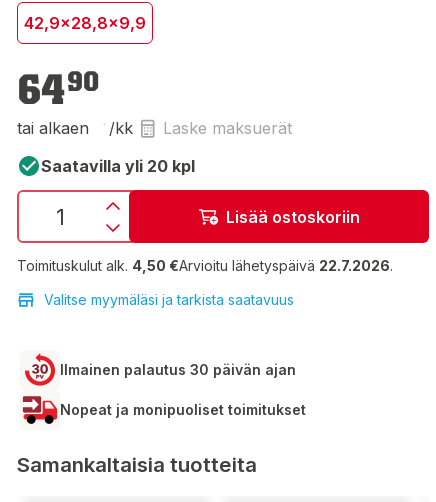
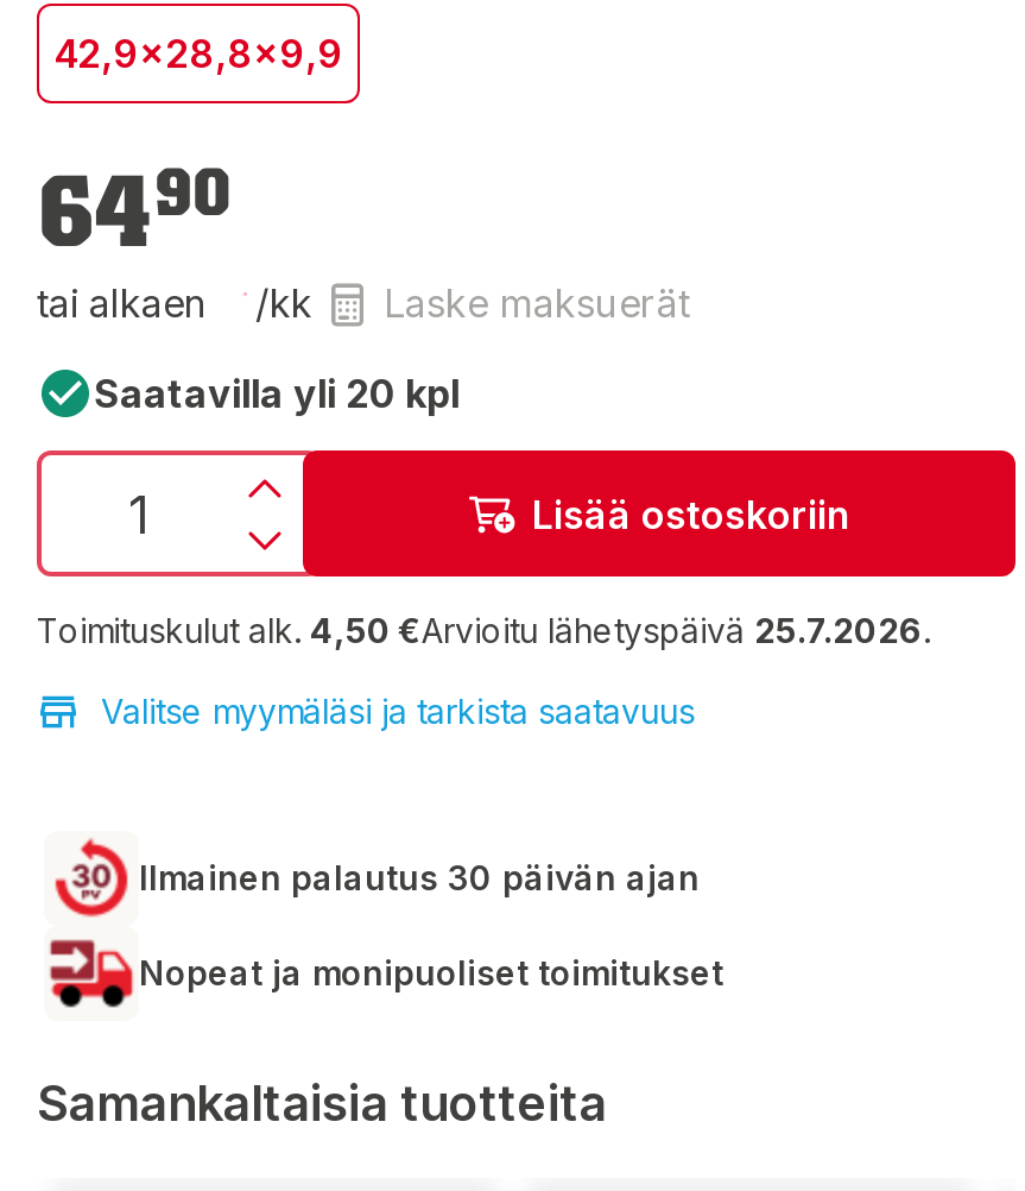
- Toimituskulut alk. 4,50 €Arvioitu lähetyspäivä 22.7.2026.
+ Toimituskulut alk. 4,50 €Arvioitu lähetyspäivä 25.7.2026.
